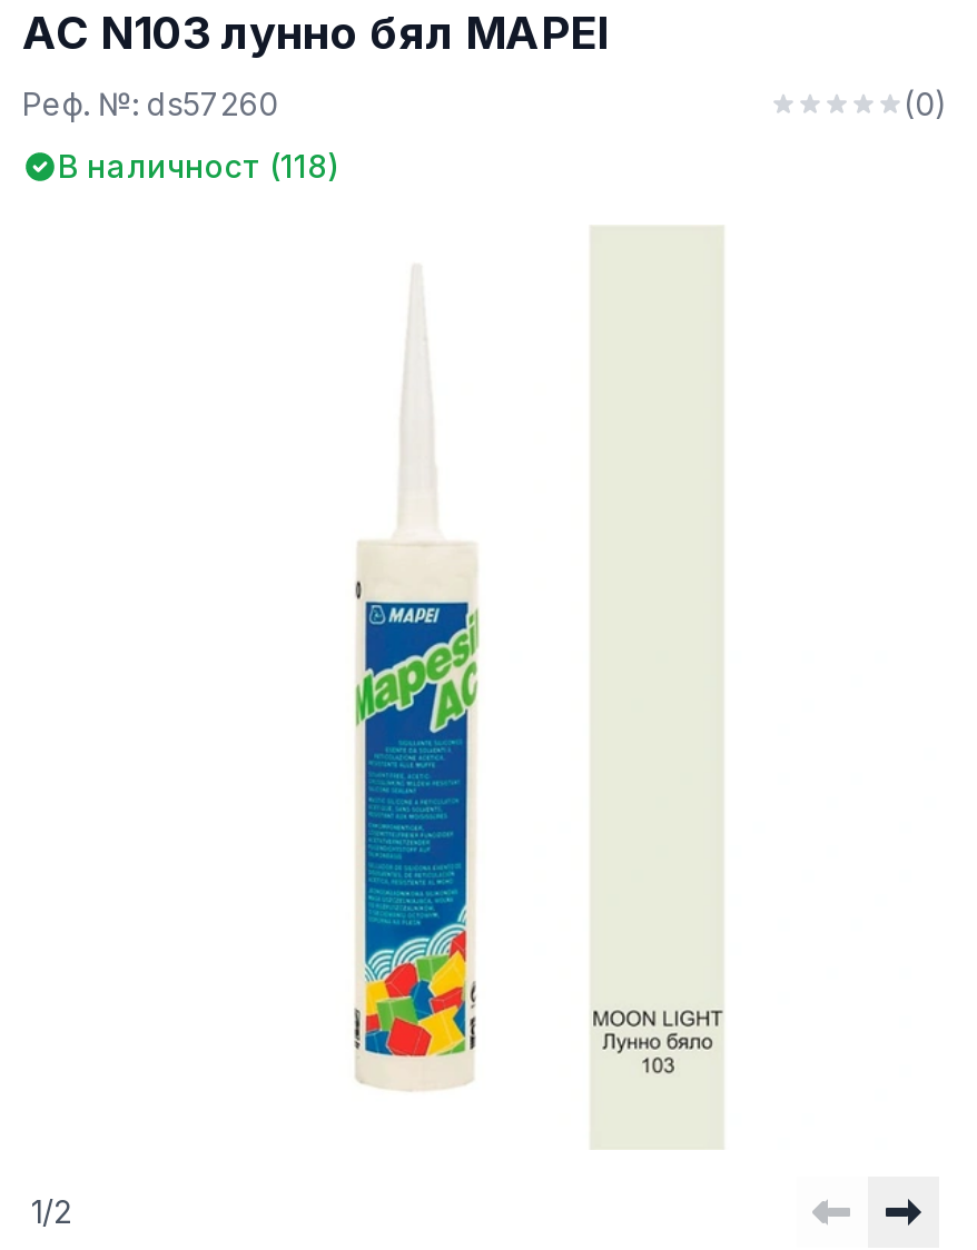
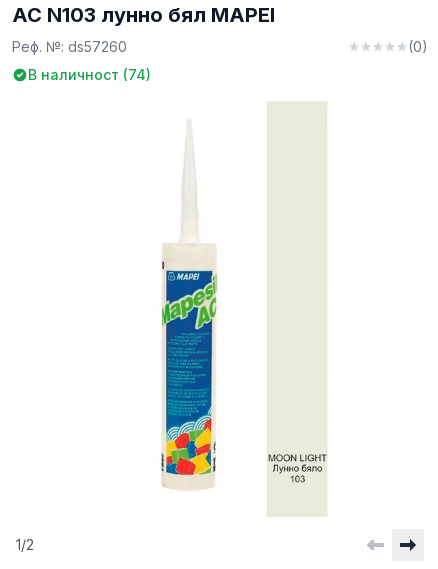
- В наличност (118)
+ В наличност (74)
